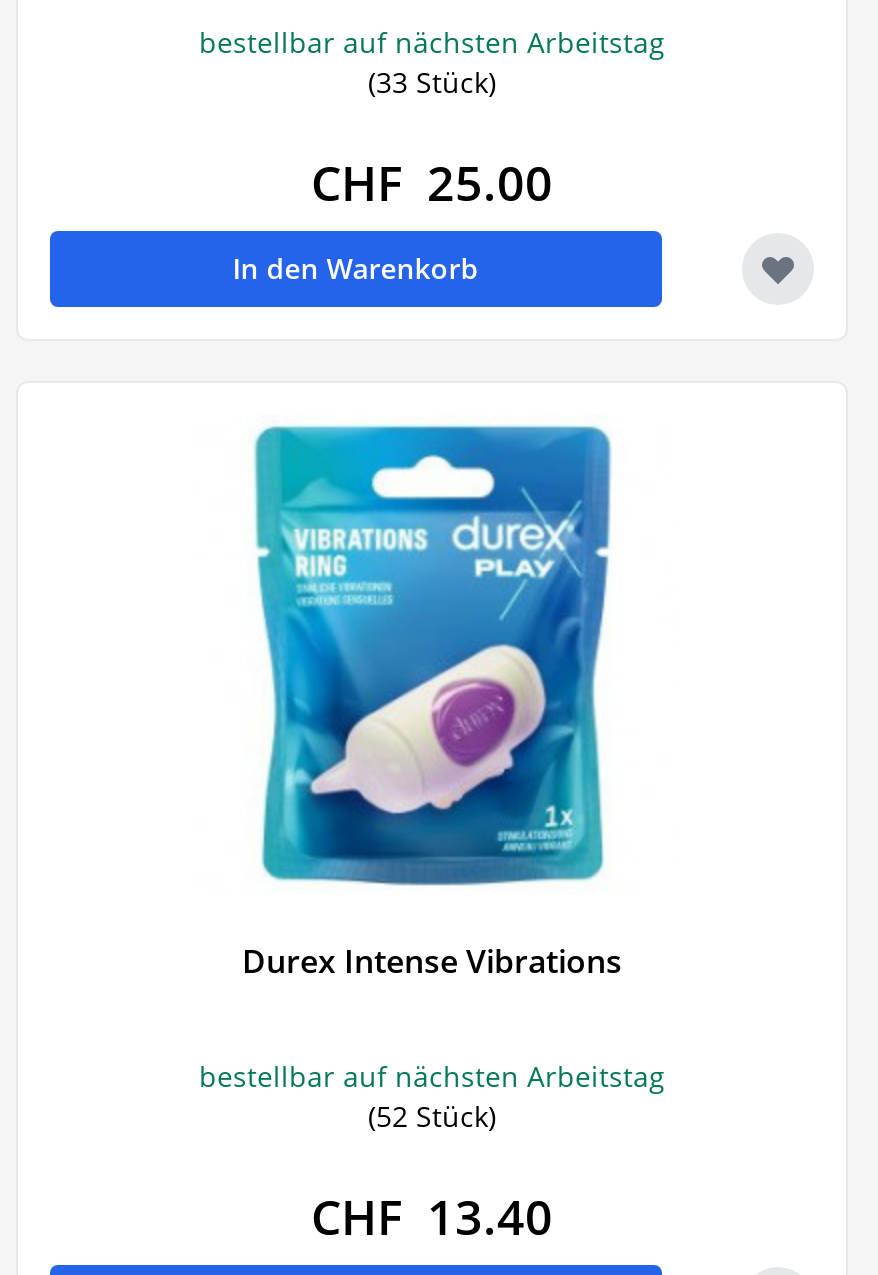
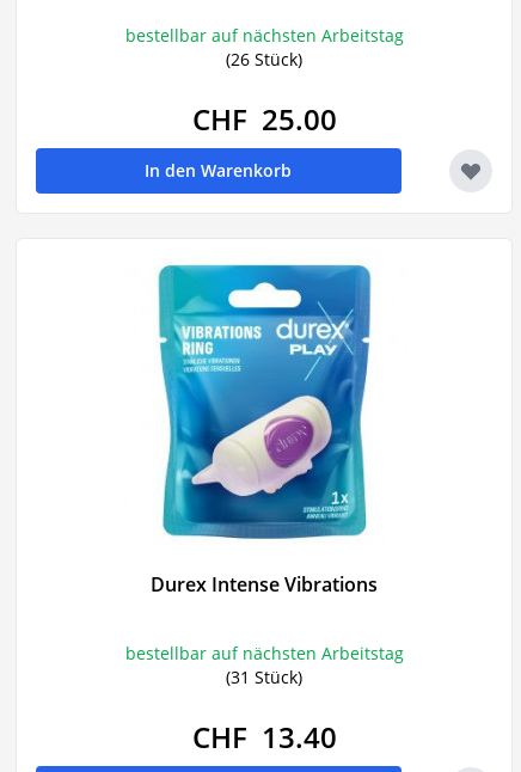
- (33 Stück)
+ (26 Stück)

- (52 Stück)
+ (31 Stück)
